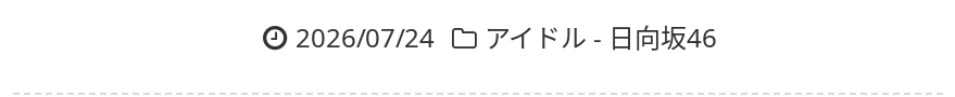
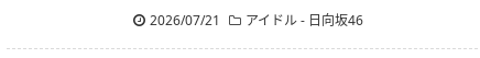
- 2026/07/24 アイドル - 日向坂46
+ 2026/07/21 アイドル - 日向坂46
